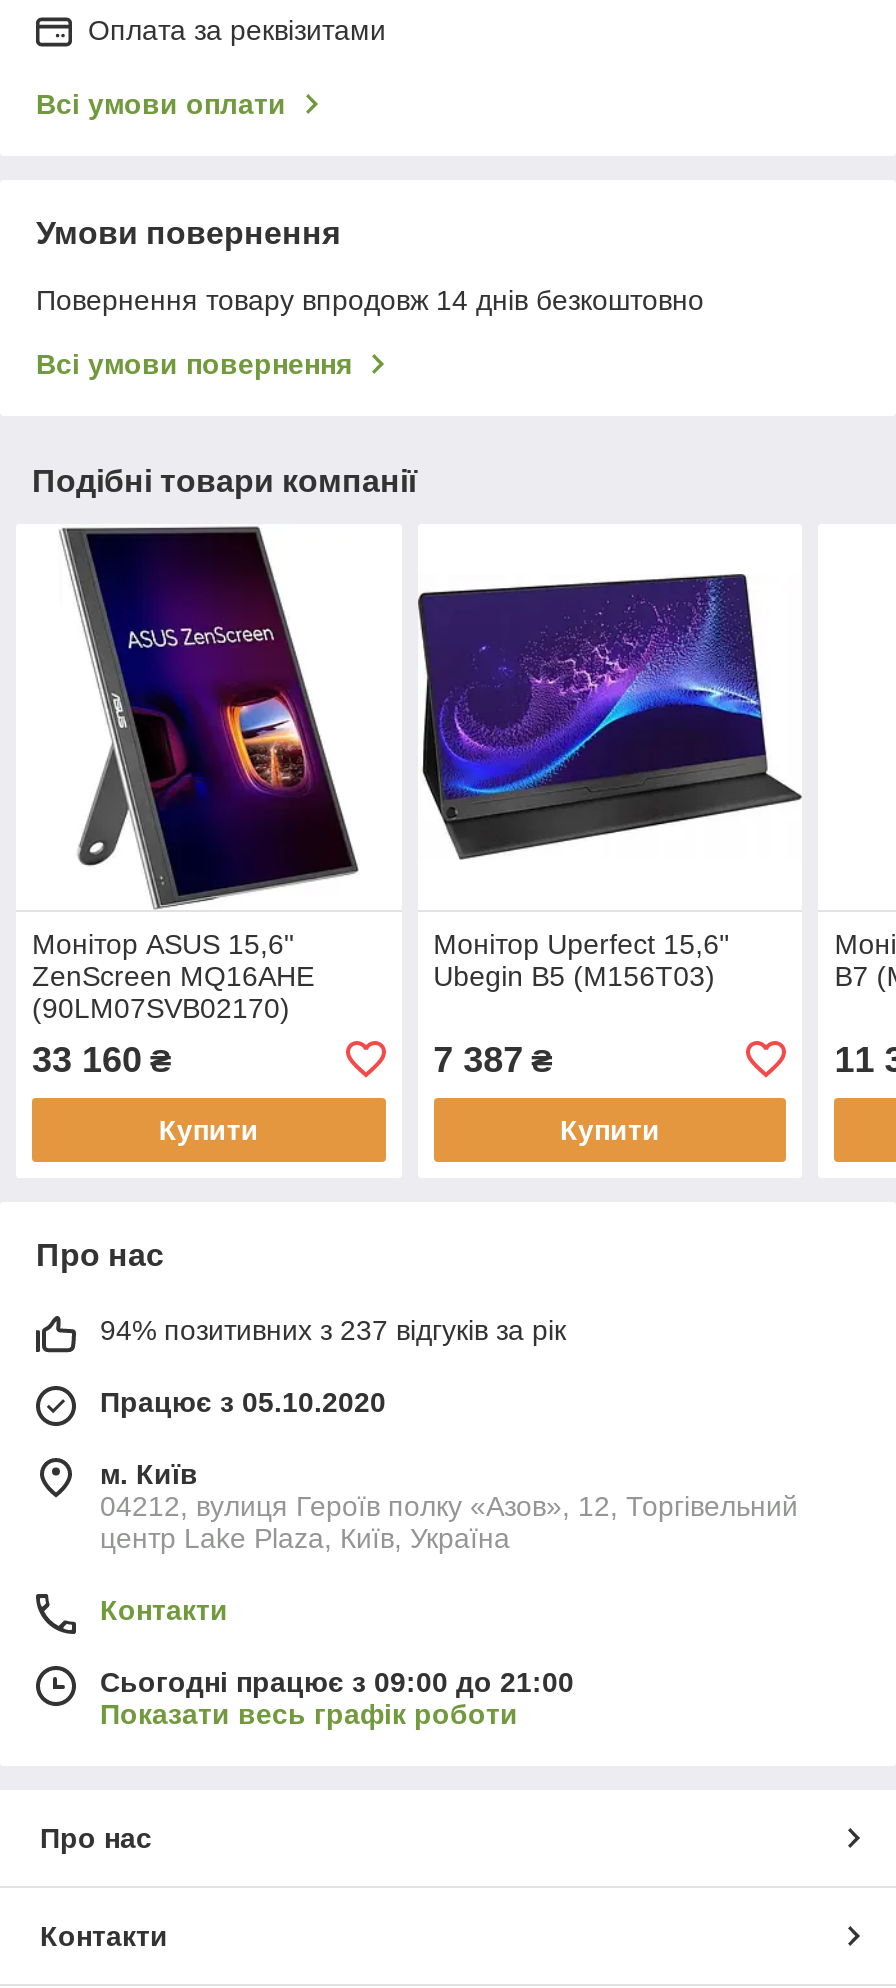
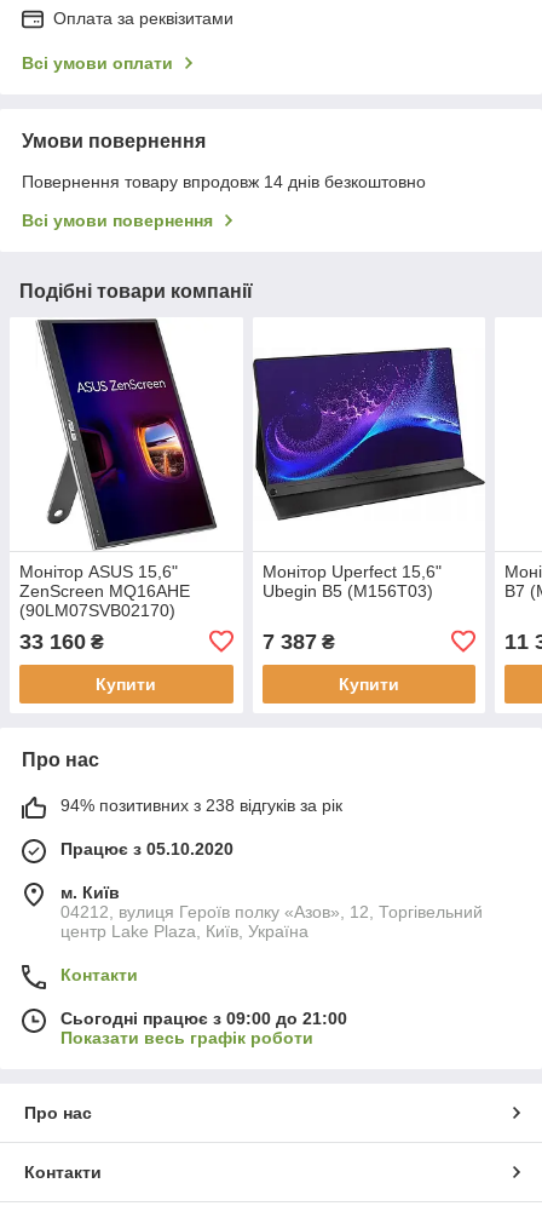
- 94% позитивних з 237 відгуків за рік
+ 94% позитивних з 238 відгуків за рік
